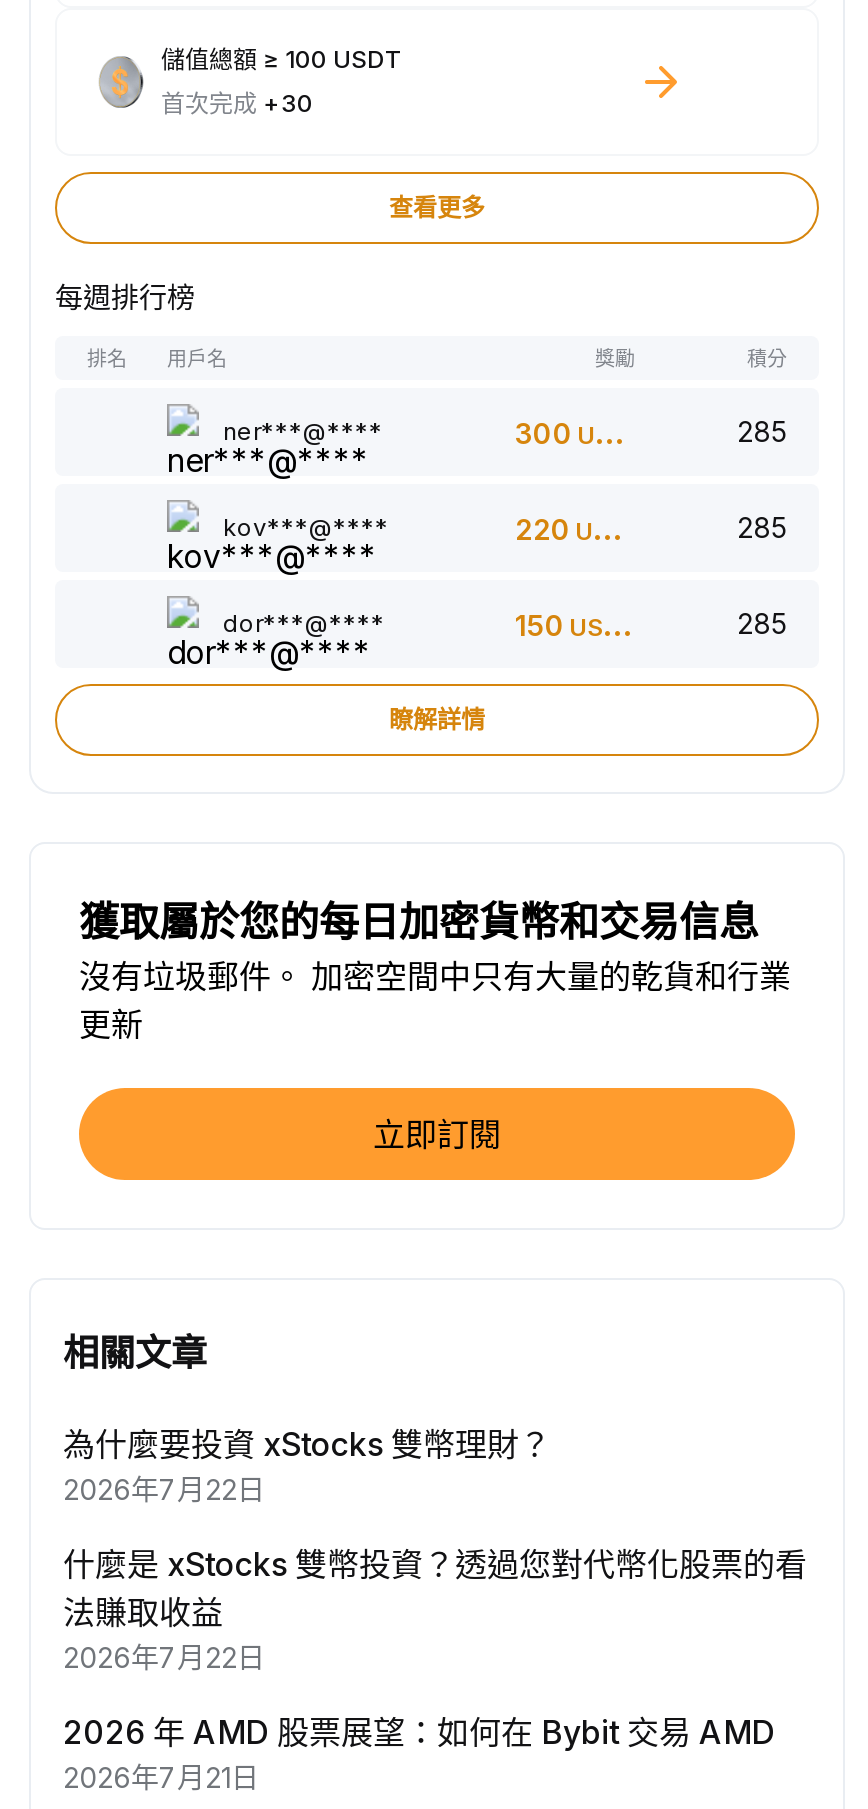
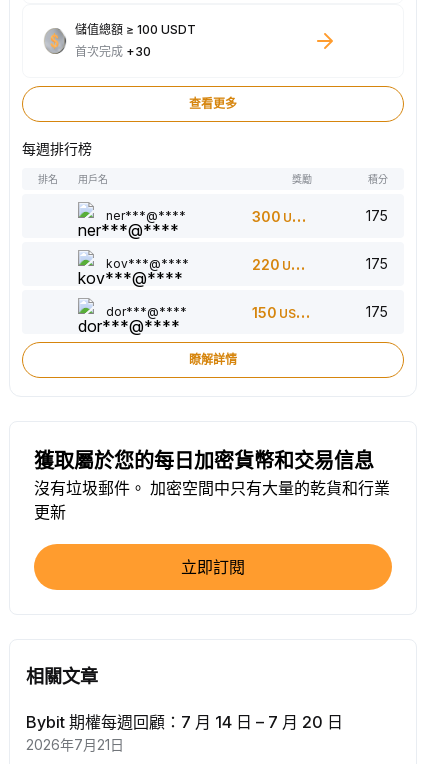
- 285
+ 175

- 285
+ 175

- 285
+ 175

- 為什麼要投資 xStocks 雙幣理財？
- 2026年7月22日
- 什麼是 xStocks 雙幣投資？透過您對代幣化股票的看
- 法賺取收益
- 2026年7月22日
- 2026 年 AMD 股票展望：如何在 Bybit 交易 AMD
+ Bybit 期權每週回顧：7 月 14 日 – 7 月 20 日
